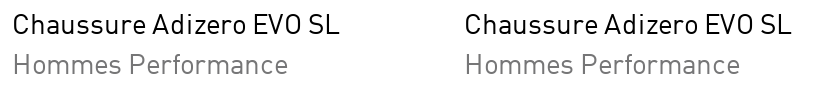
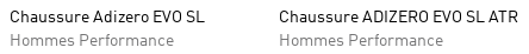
- Chaussure Adizero EVO SL
+ Chaussure ADIZERO EVO SL ATR
